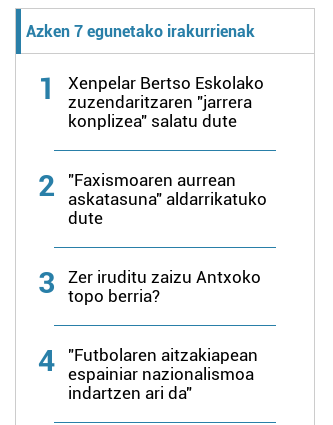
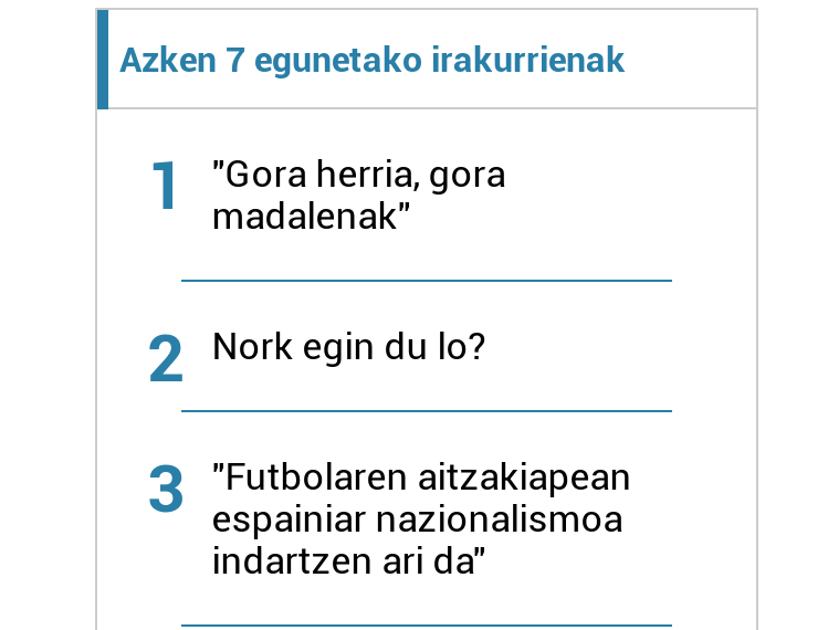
- Xenpelar Bertso Eskolako
- zuzendaritzaren "jarrera
- konplizea" salatu dute
+ "Gora herria, gora
+ madalenak"

- "Faxismoaren aurrean
- askatasuna" aldarrikatuko
- dute
+ Nork egin du lo?

- Zer iruditu zaizu Antxoko
- topo berria?
- 4
